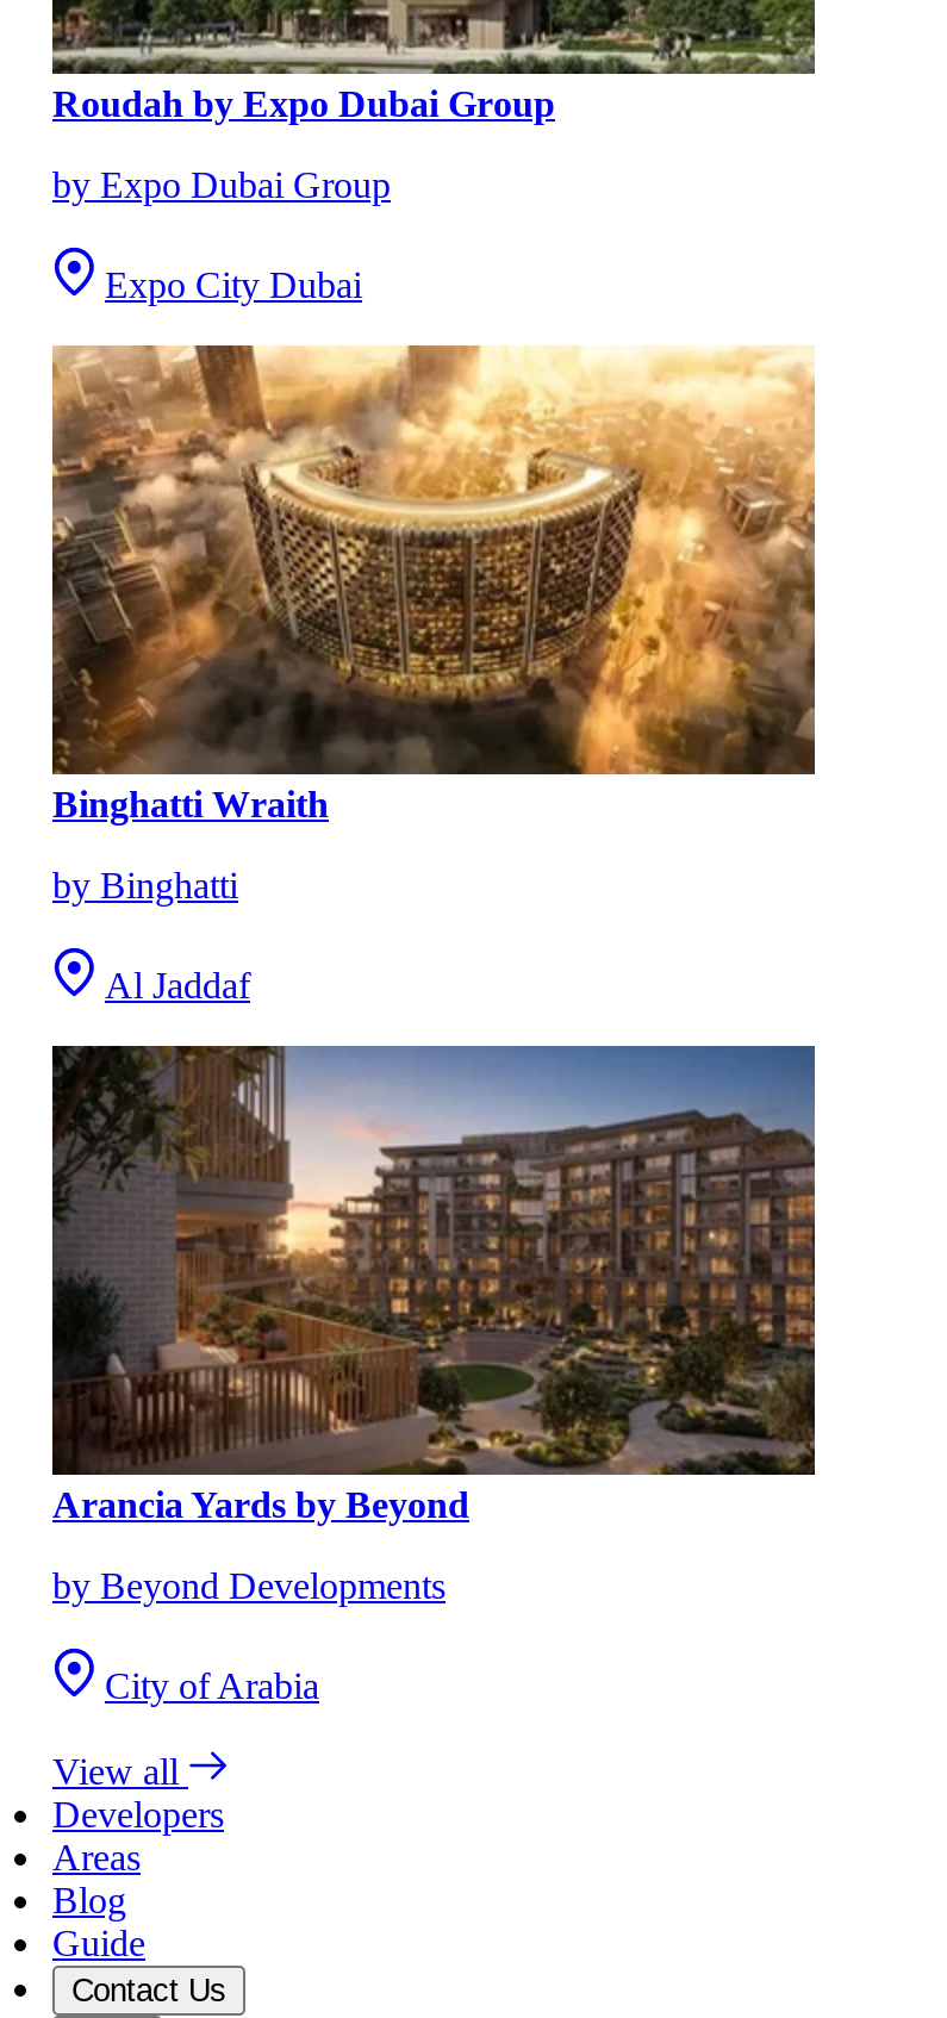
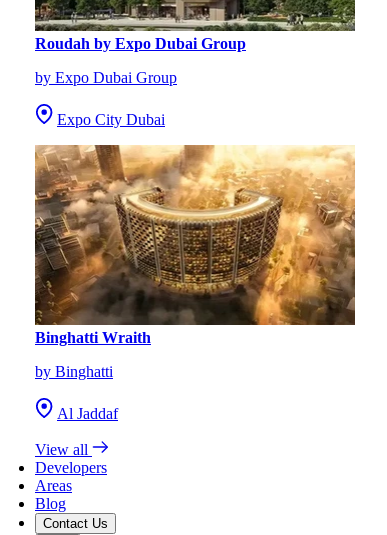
- [image]
- Arancia Yards by Beyond
- by Beyond Developments
- City of Arabia

- Guide
